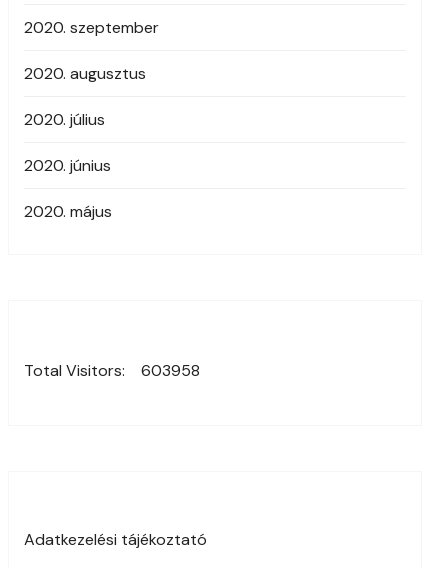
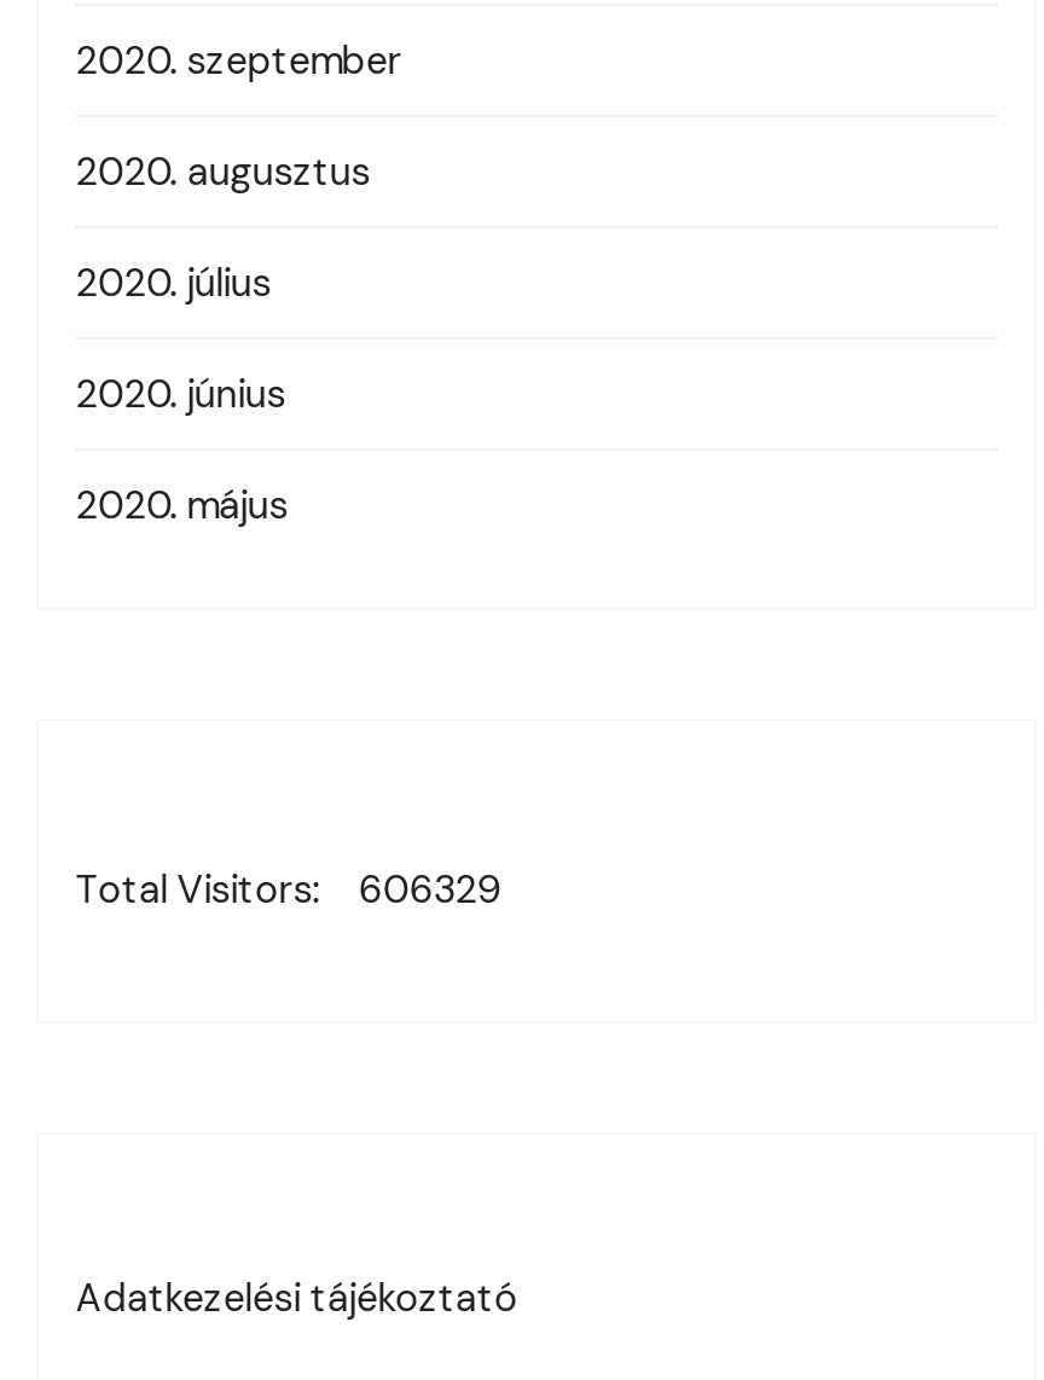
- Total Visitors: 603958
+ Total Visitors: 606329
